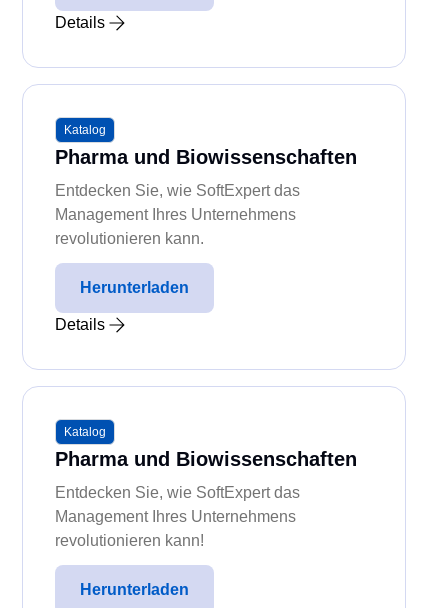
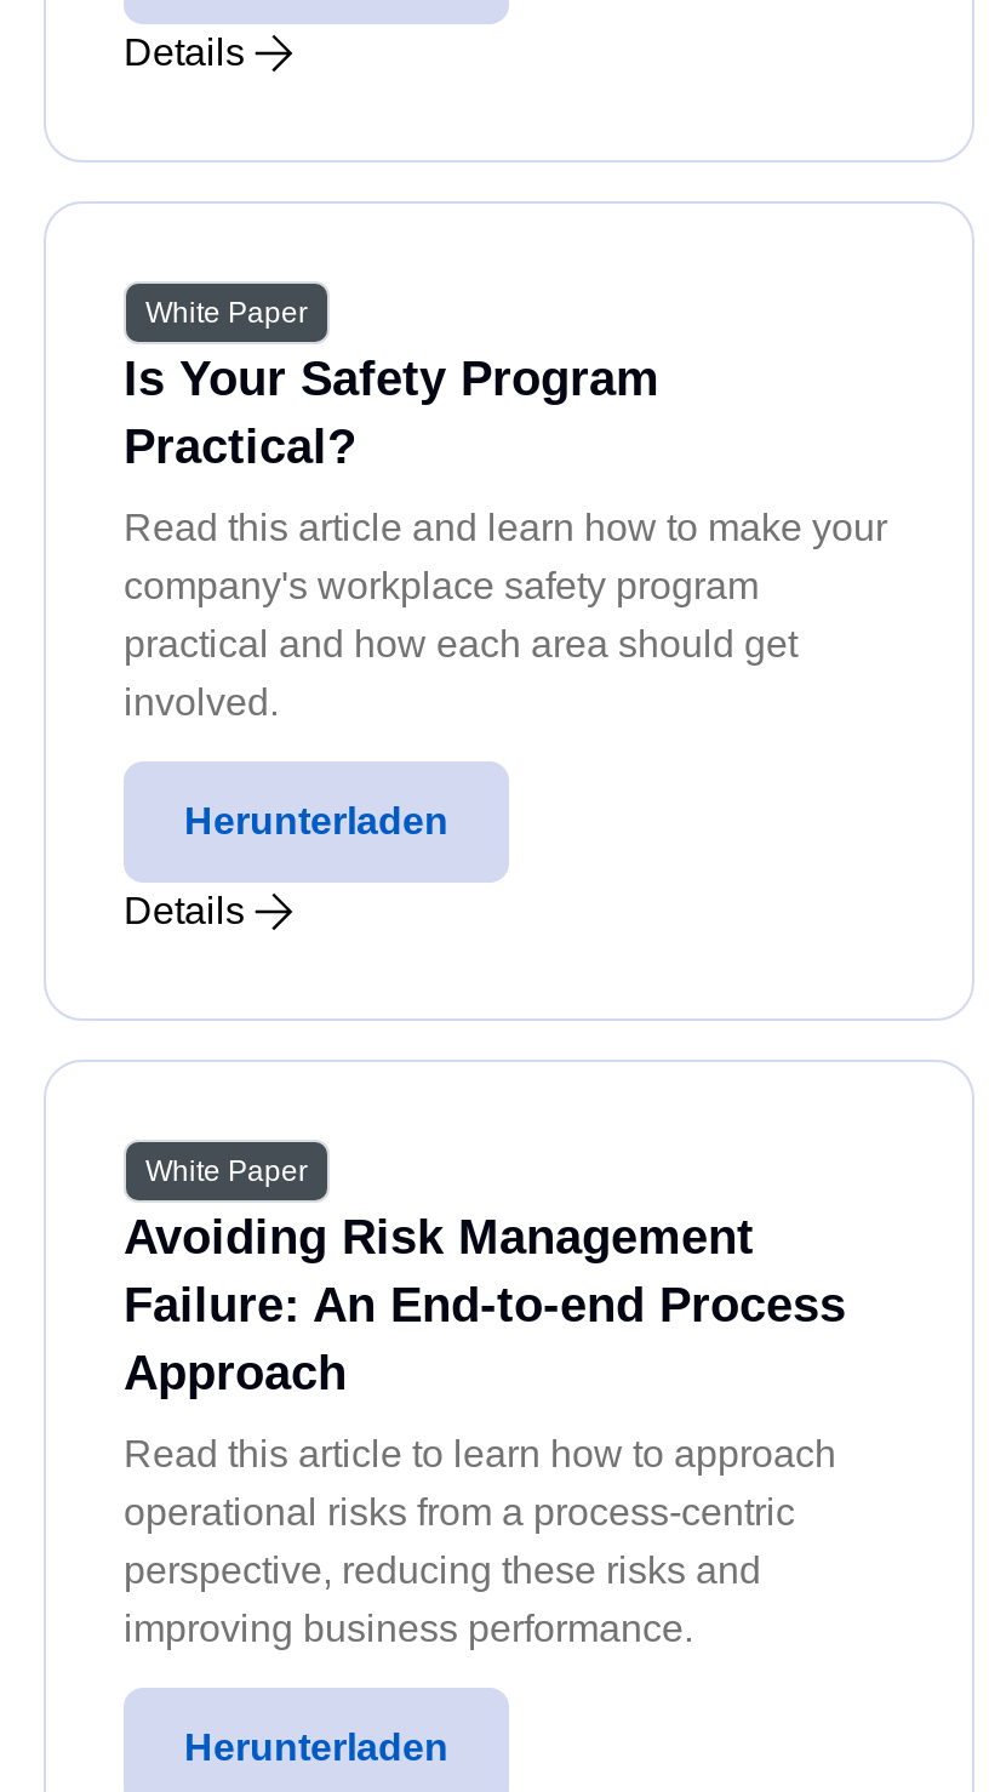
- Katalog
- Pharma und Biowissenschaften
+ White Paper
+ Is Your Safety Program
+ Practical?

- Entdecken Sie, wie SoftExpert das
- Management Ihres Unternehmens
- revolutionieren kann.
+ Read this article and learn how to make your
+ company's workplace safety program
+ practical and how each area should get
+ involved.

- Katalog
- Pharma und Biowissenschaften
+ White Paper
+ Avoiding Risk Management
+ Failure: An End-to-end Process
+ Approach

- Entdecken Sie, wie SoftExpert das
- Management Ihres Unternehmens
- revolutionieren kann!
+ Read this article to learn how to approach
+ operational risks from a process-centric
+ perspective, reducing these risks and
+ improving business performance.
